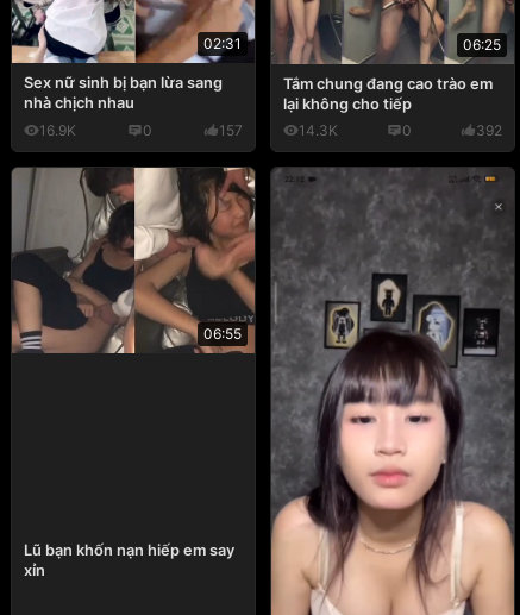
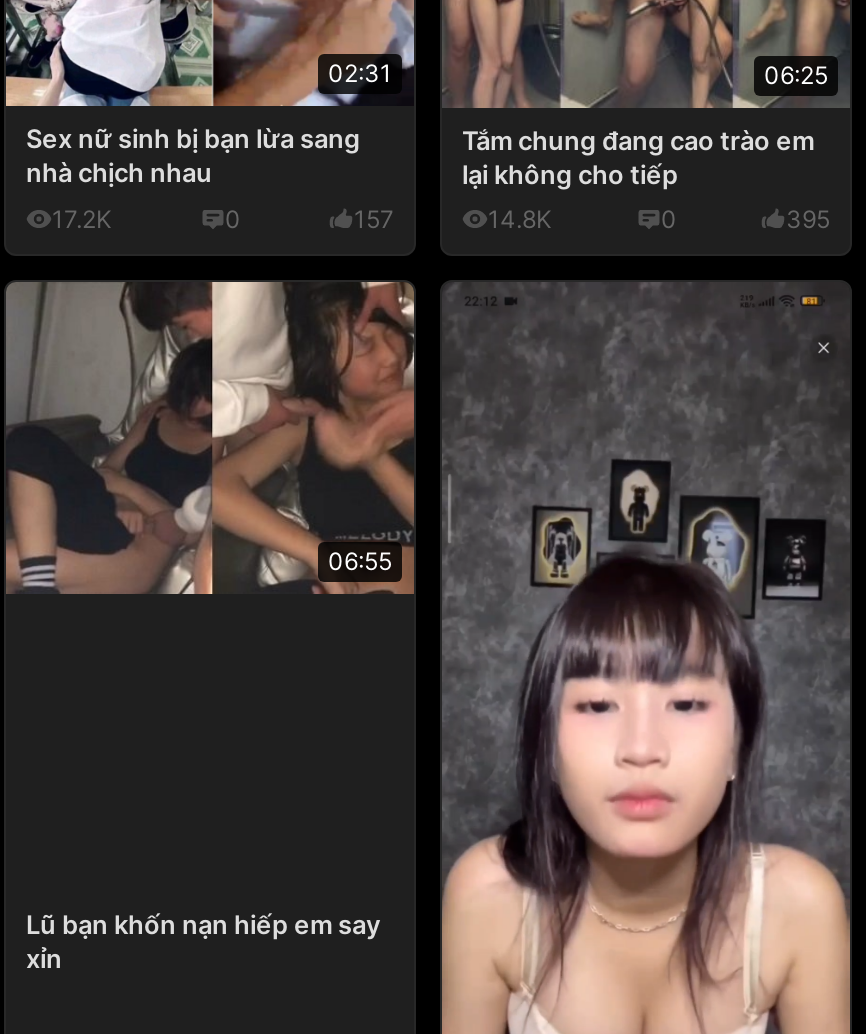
- 16.9K
+ 17.2K

- 14.3K
+ 14.8K

- 392
+ 395
